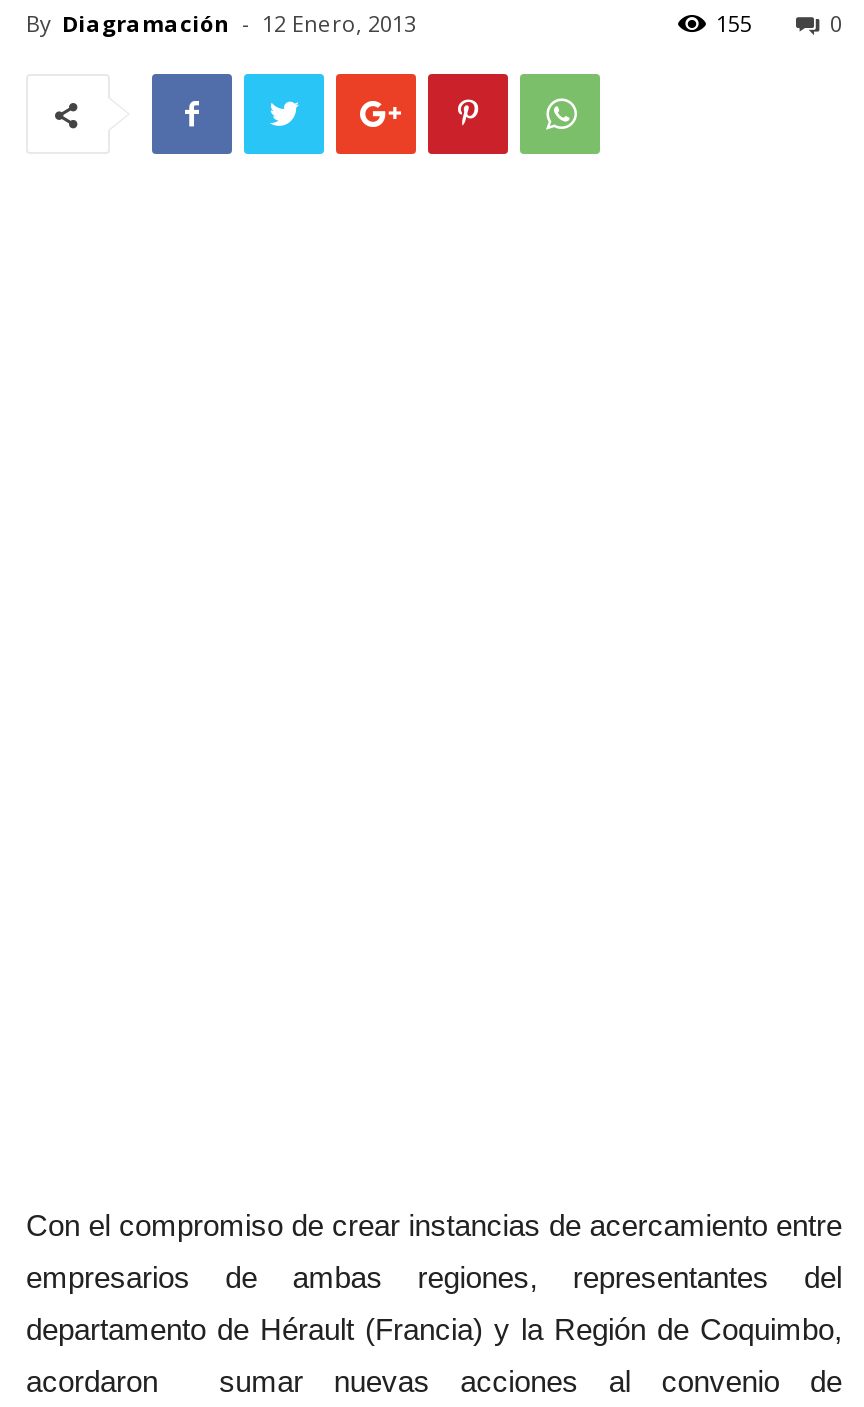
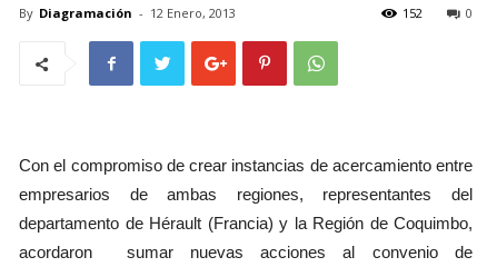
- 155
+ 152
